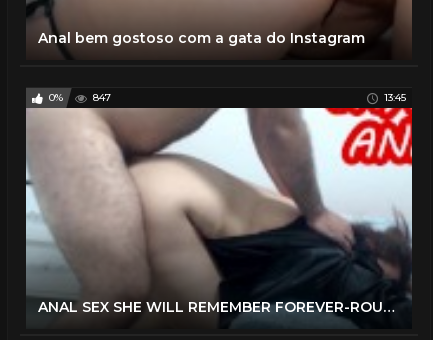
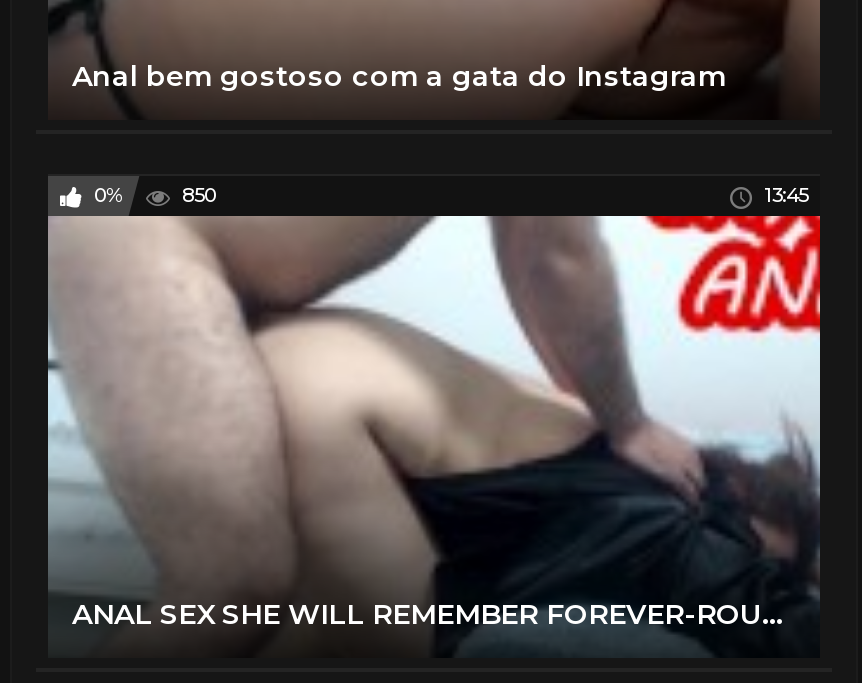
- 847
+ 850
